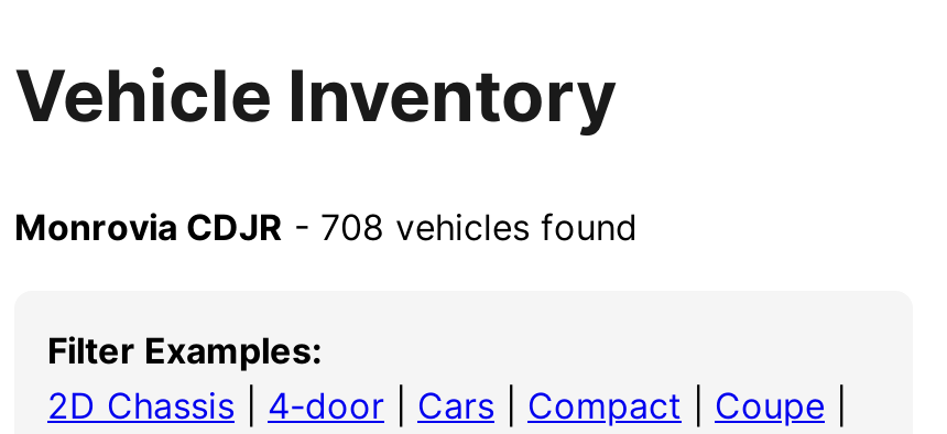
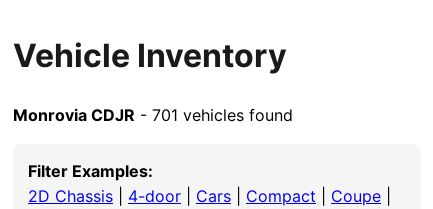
- Monrovia CDJR - 708 vehicles found
+ Monrovia CDJR - 701 vehicles found
